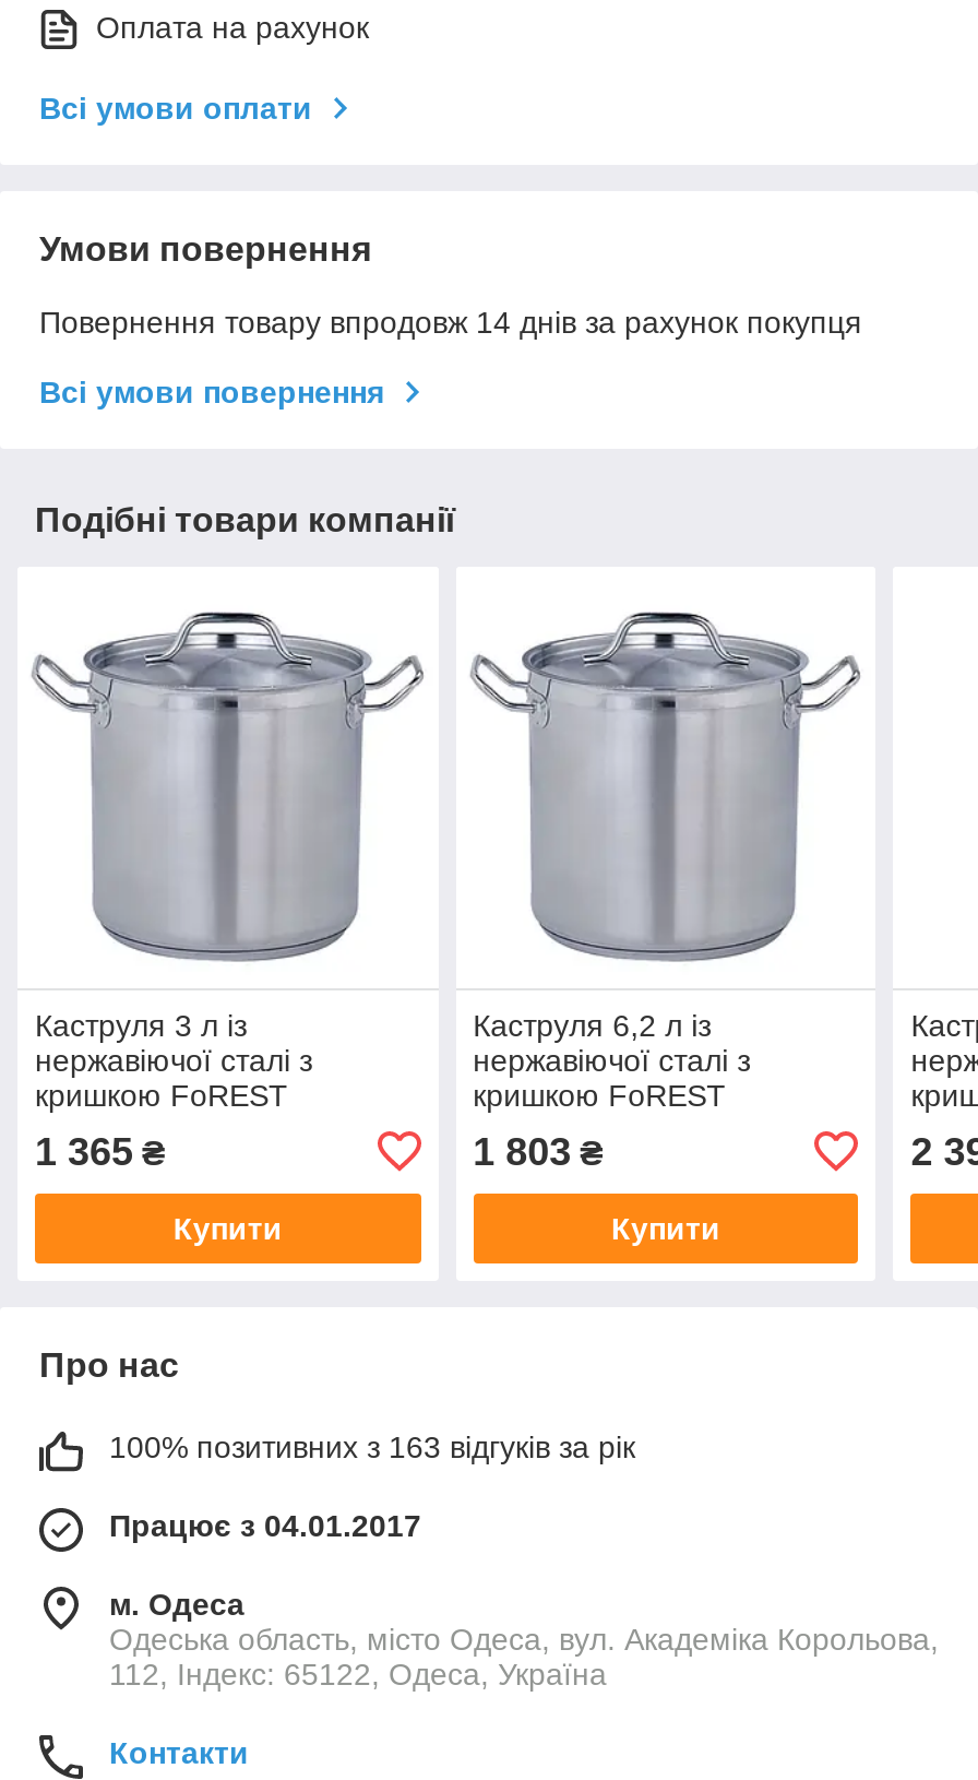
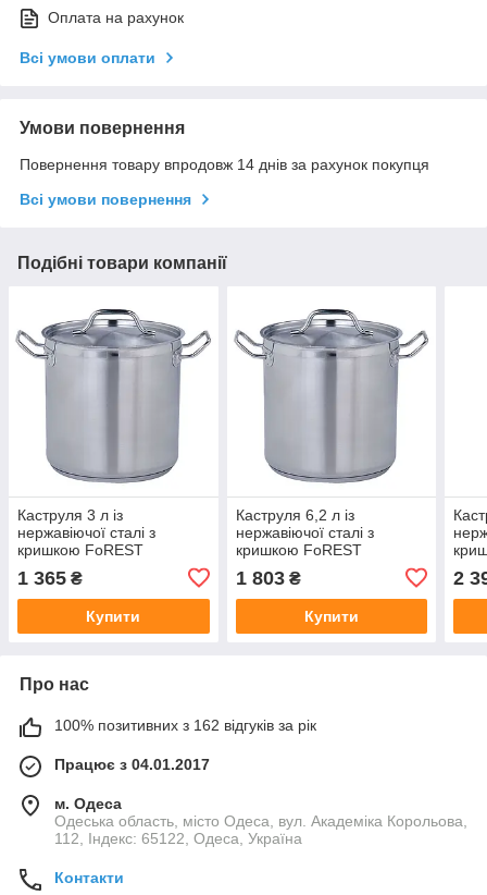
- 100% позитивних з 163 відгуків за рік
+ 100% позитивних з 162 відгуків за рік
